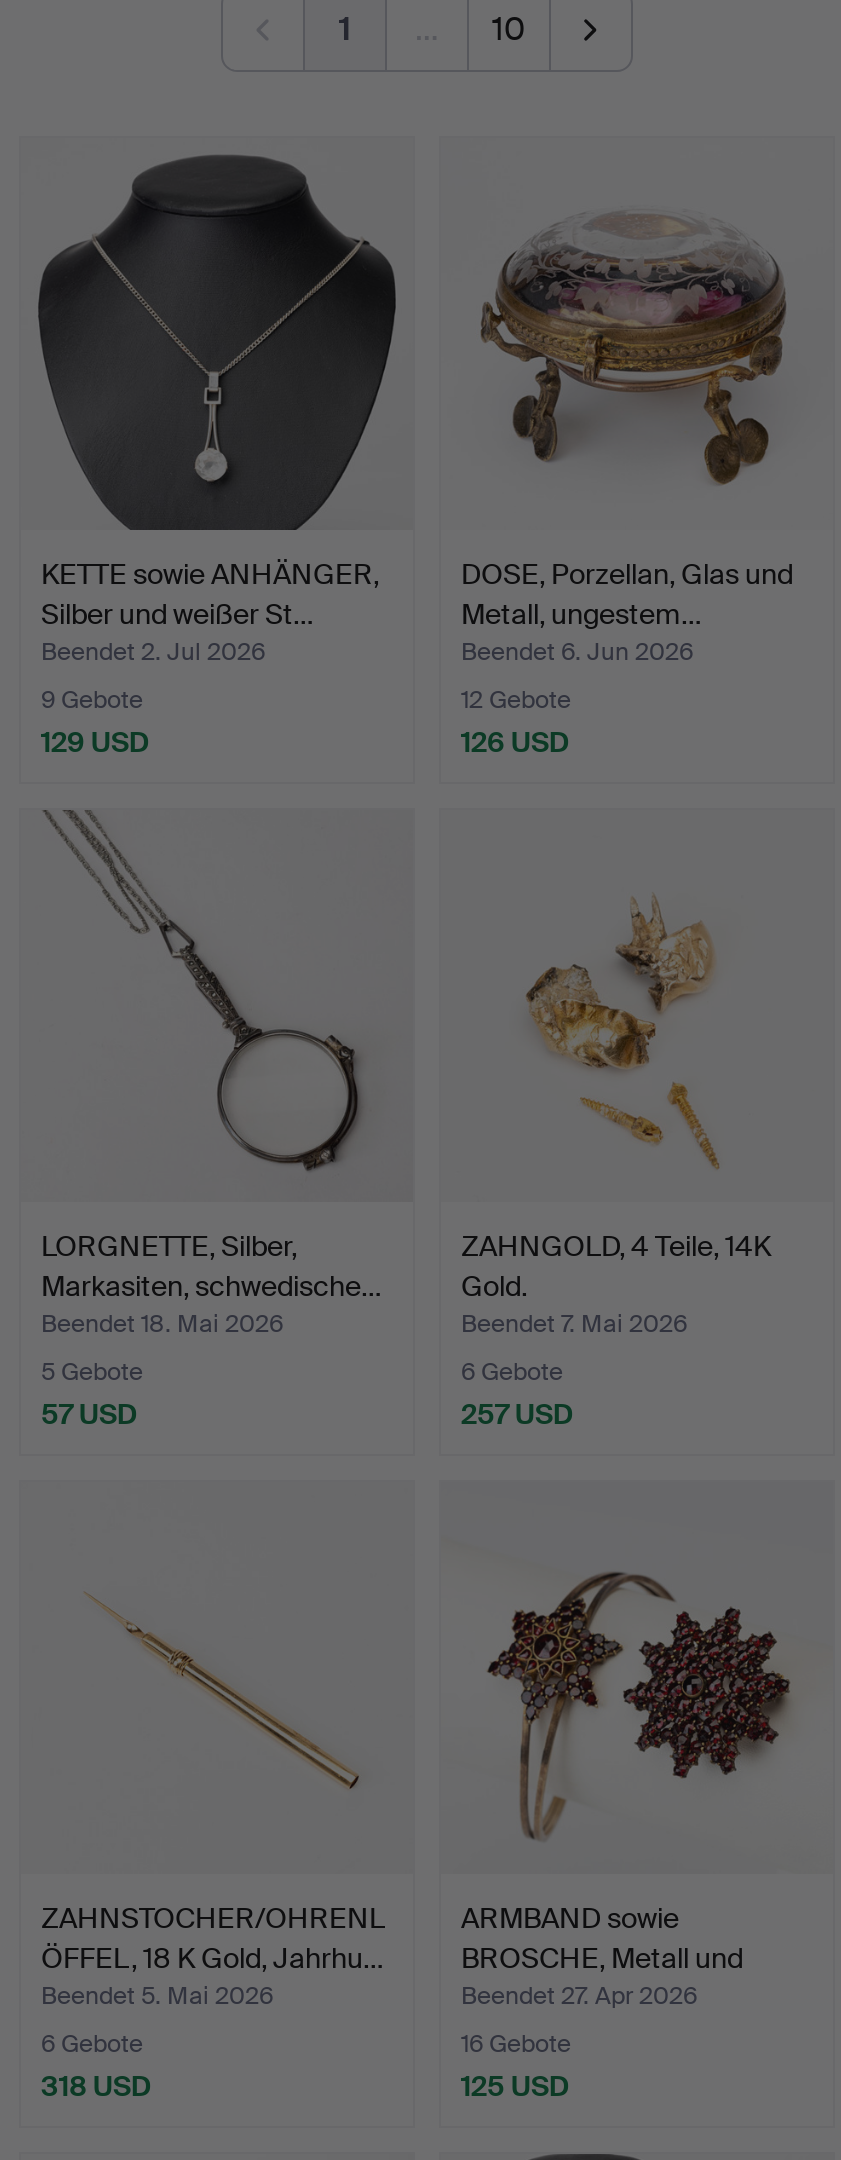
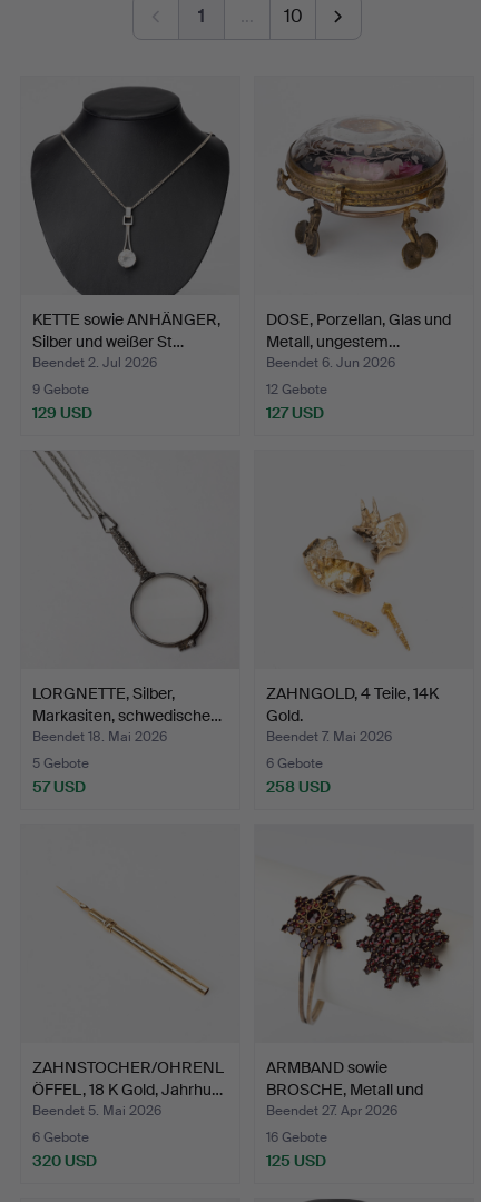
- 126 USD
+ 127 USD

- 257 USD
+ 258 USD

- 318 USD
+ 320 USD
